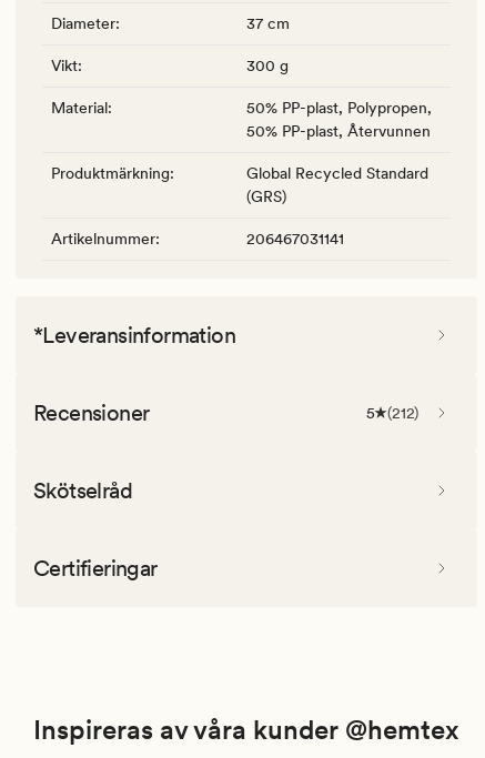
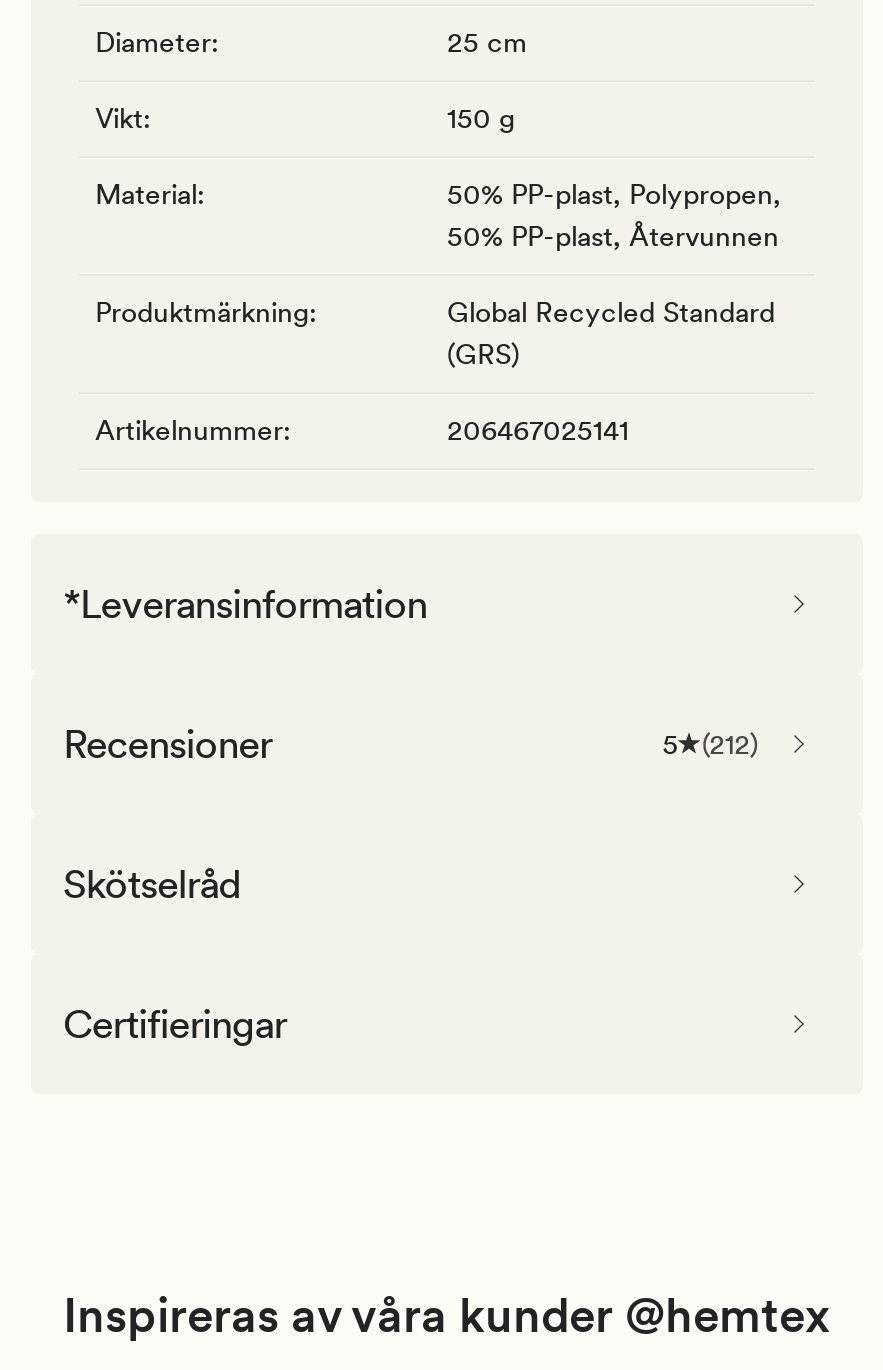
- 37 cm
+ 25 cm

- 300 g
+ 150 g

- 206467031141
+ 206467025141
